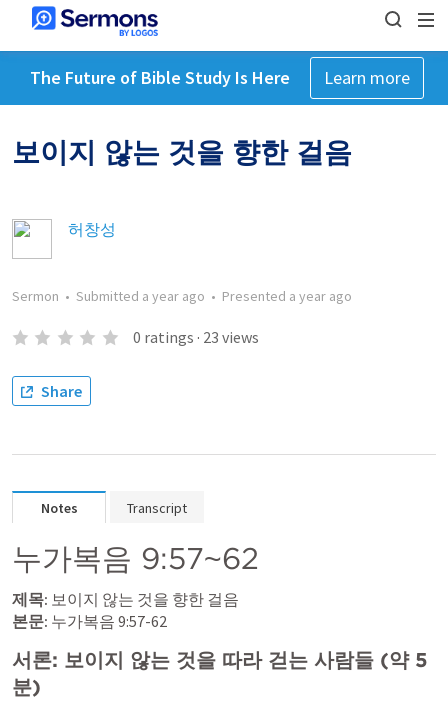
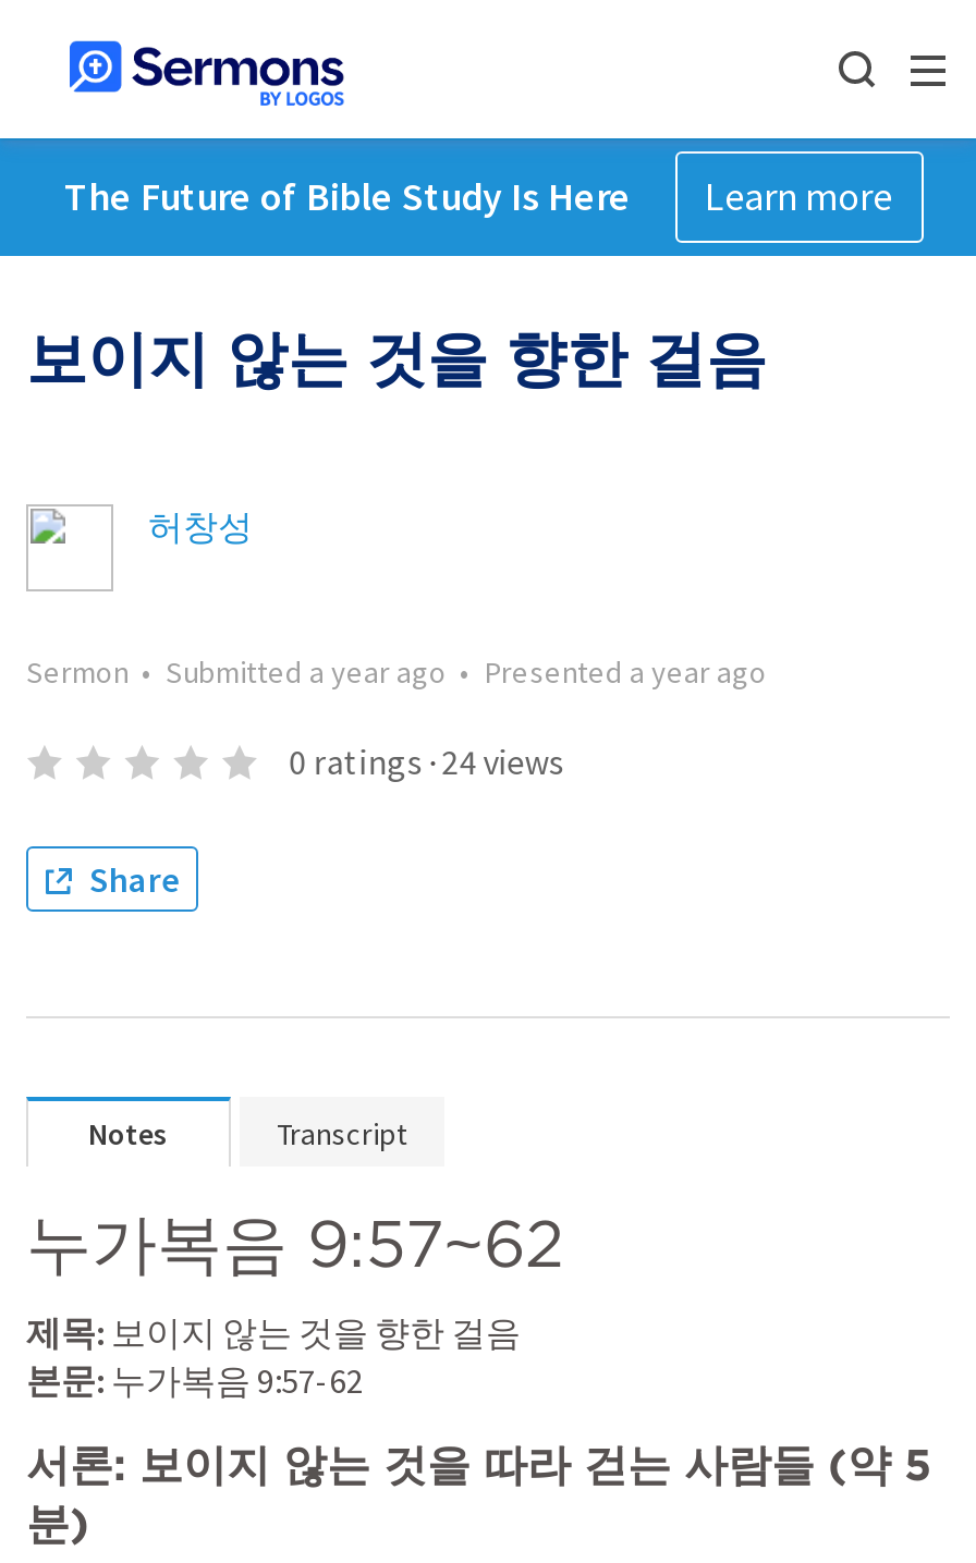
- 0 ratings · 23 views
+ 0 ratings · 24 views
